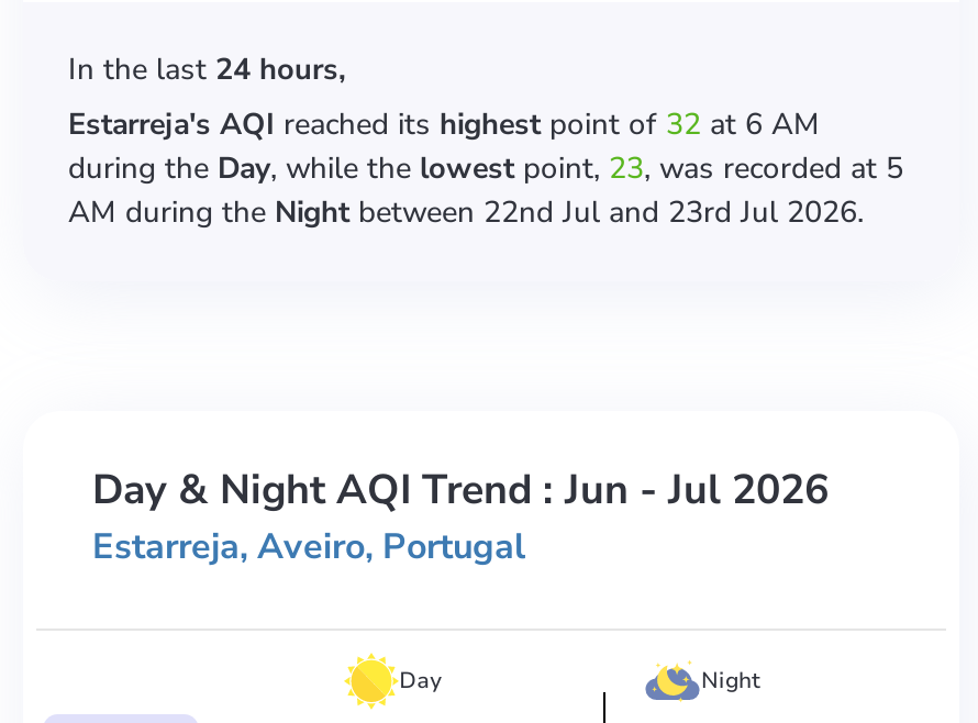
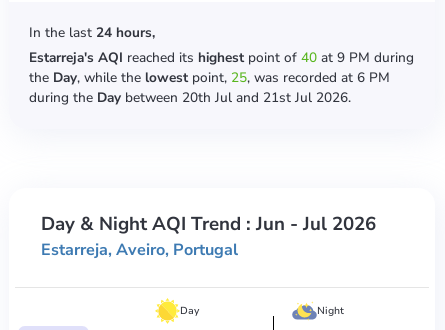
- Estarreja's AQI reached its highest point of 32 at 6 AM
- during the Day, while the lowest point, 23, was recorded at 5
- AM during the Night between 22nd Jul and 23rd Jul 2026.
+ Estarreja's AQI reached its highest point of 40 at 9 PM during
+ the Day, while the lowest point, 25, was recorded at 6 PM
+ during the Day between 20th Jul and 21st Jul 2026.
